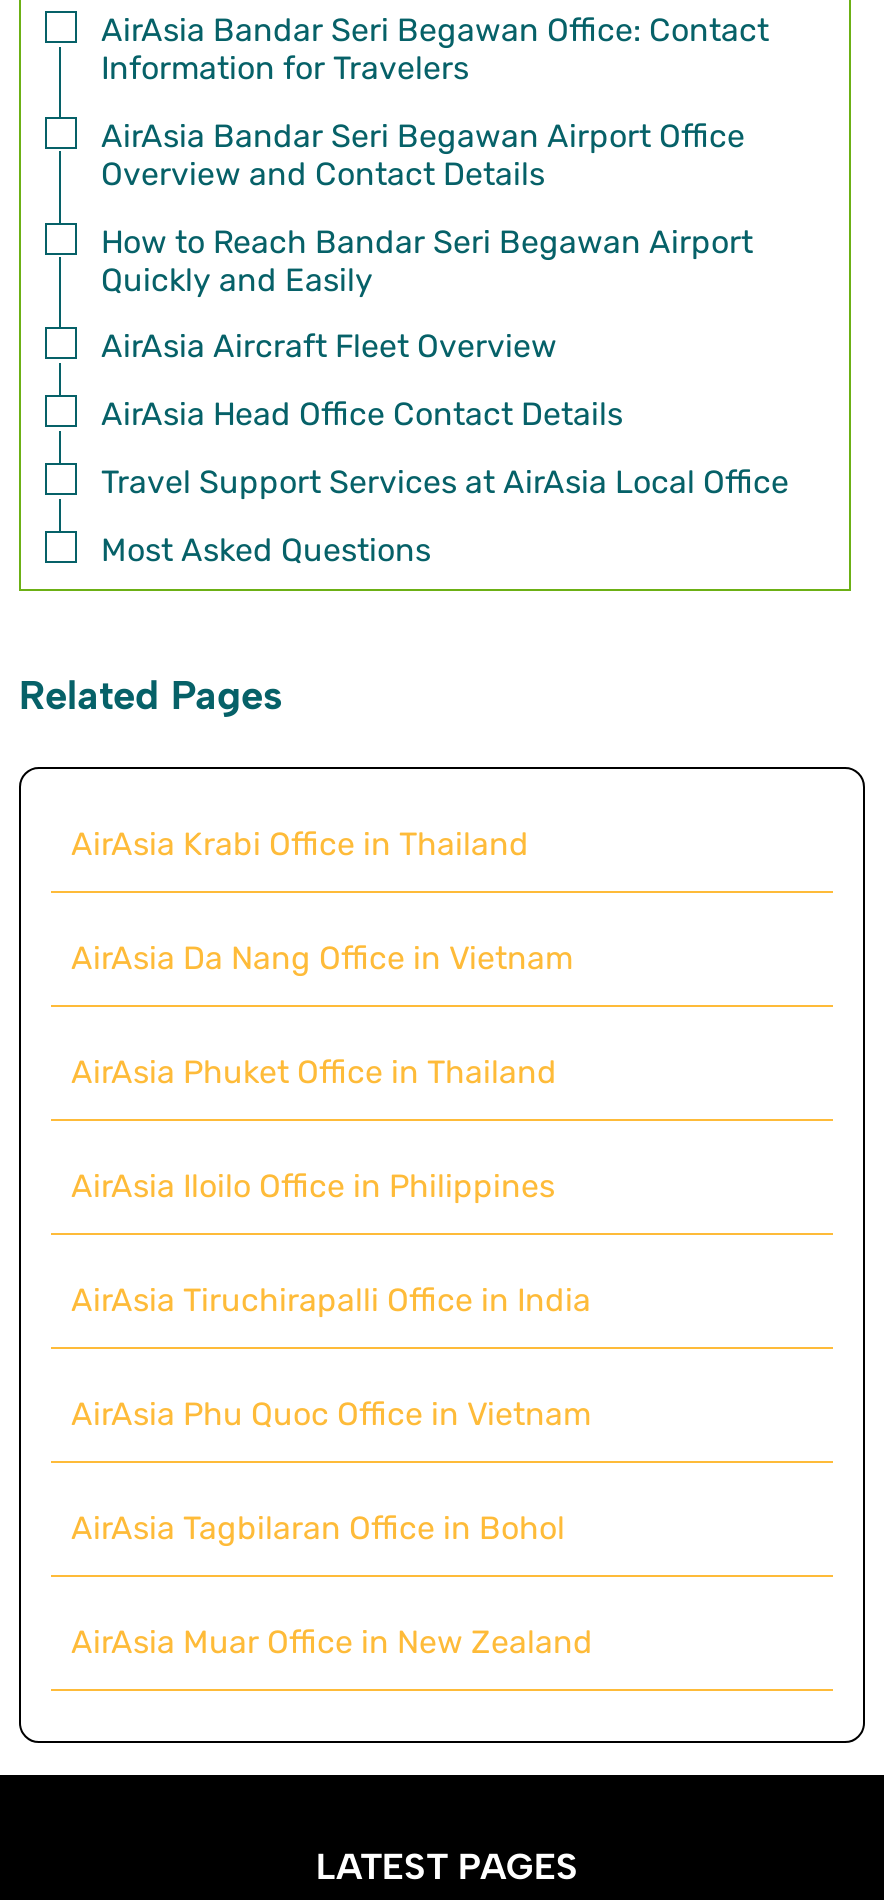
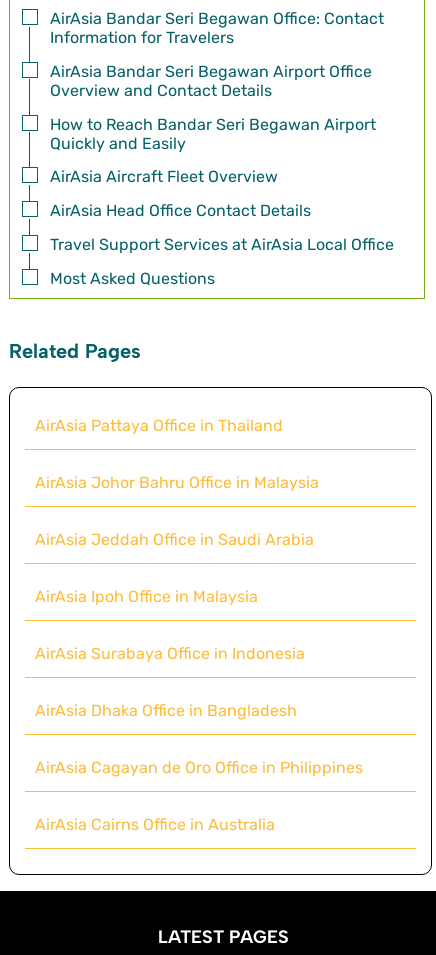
- AirAsia Krabi Office in Thailand
+ AirAsia Pattaya Office in Thailand

- AirAsia Da Nang Office in Vietnam
+ AirAsia Johor Bahru Office in Malaysia

- AirAsia Phuket Office in Thailand
+ AirAsia Jeddah Office in Saudi Arabia

- AirAsia Iloilo Office in Philippines
+ AirAsia Ipoh Office in Malaysia

- AirAsia Tiruchirapalli Office in India
+ AirAsia Surabaya Office in Indonesia

- AirAsia Phu Quoc Office in Vietnam
+ AirAsia Dhaka Office in Bangladesh

- AirAsia Tagbilaran Office in Bohol
+ AirAsia Cagayan de Oro Office in Philippines

- AirAsia Muar Office in New Zealand
+ AirAsia Cairns Office in Australia
